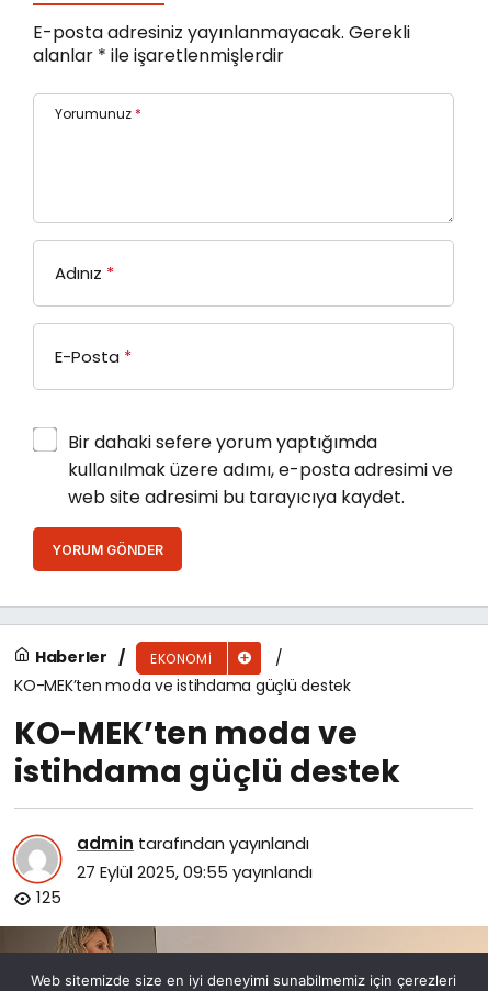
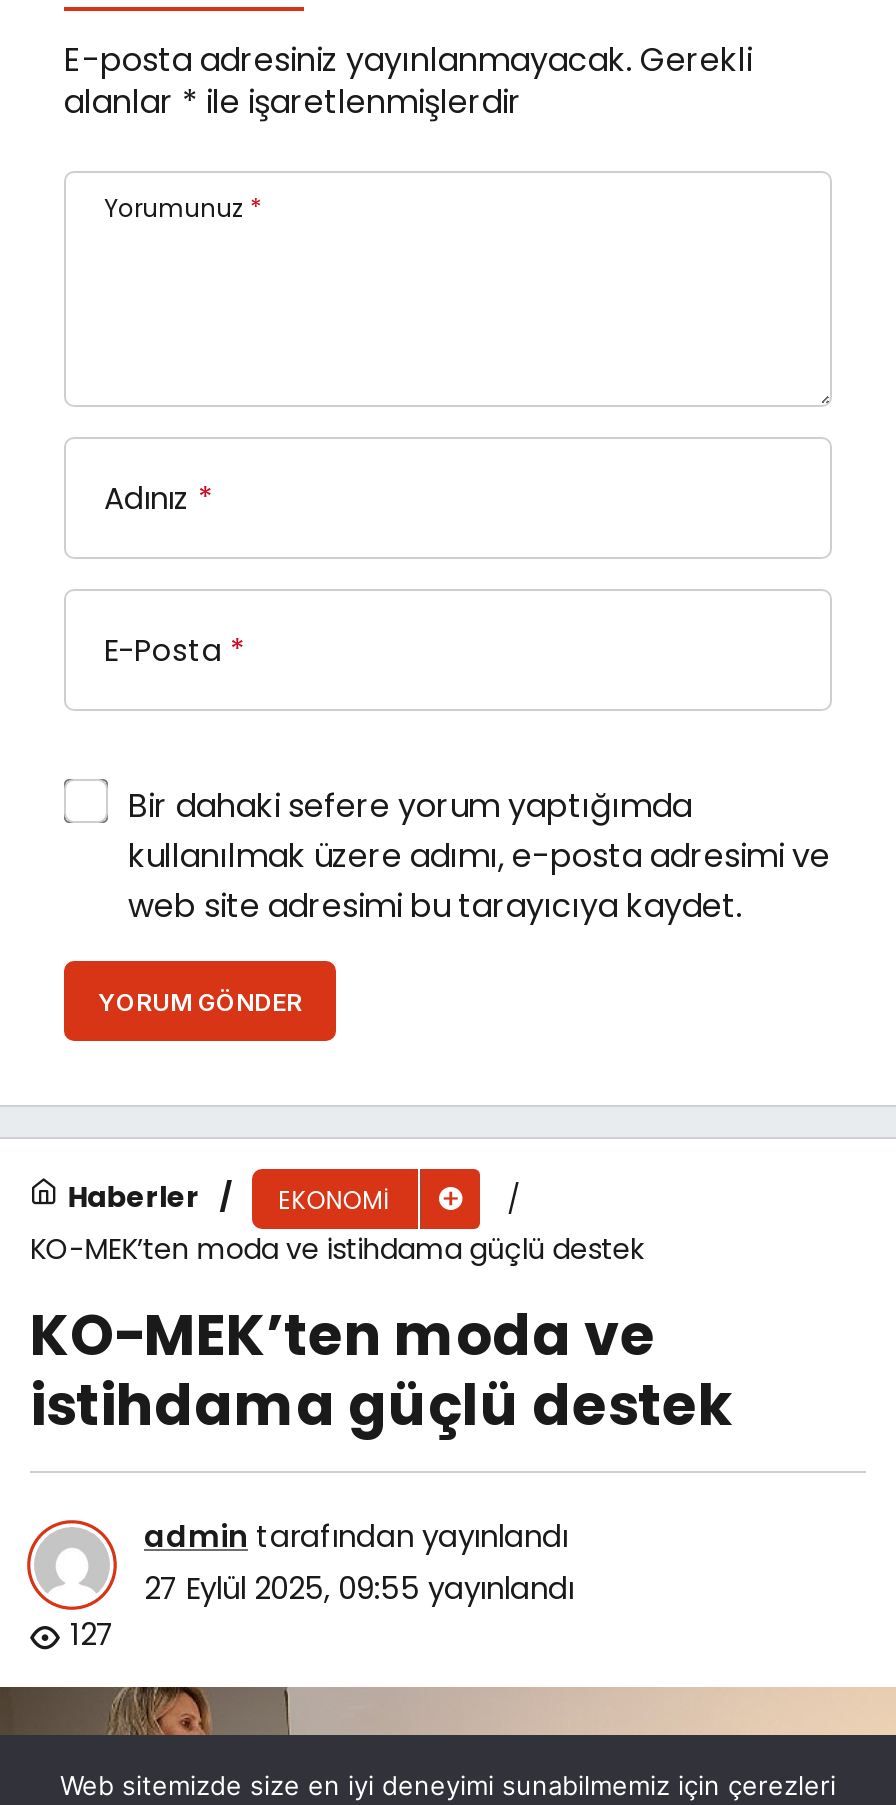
- 125
+ 127
